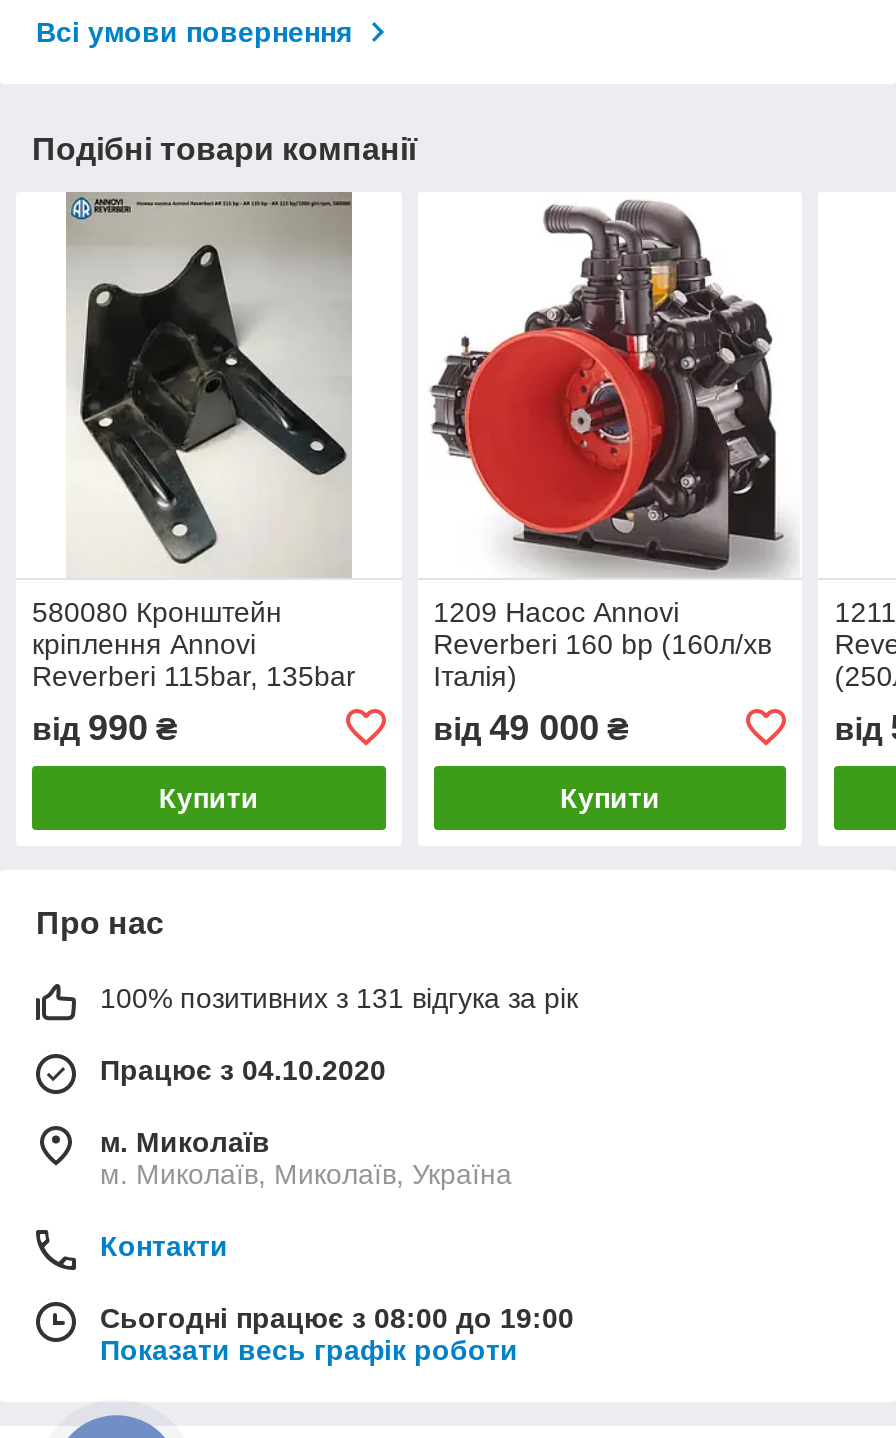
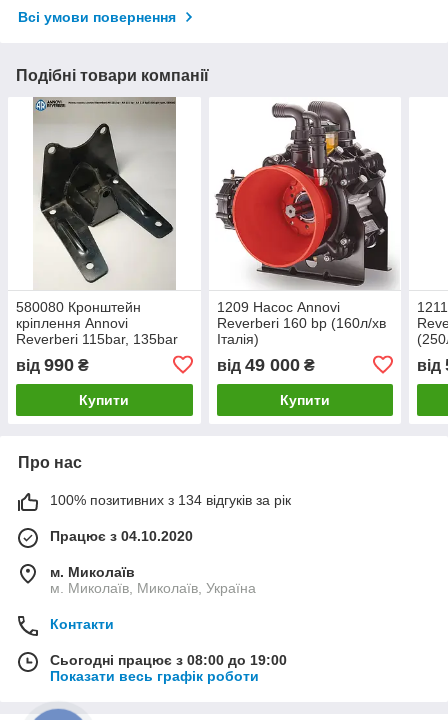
- 100% позитивних з 131 відгука за рік
+ 100% позитивних з 134 відгуків за рік
